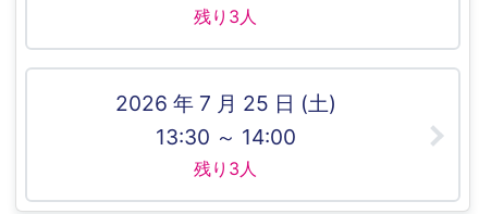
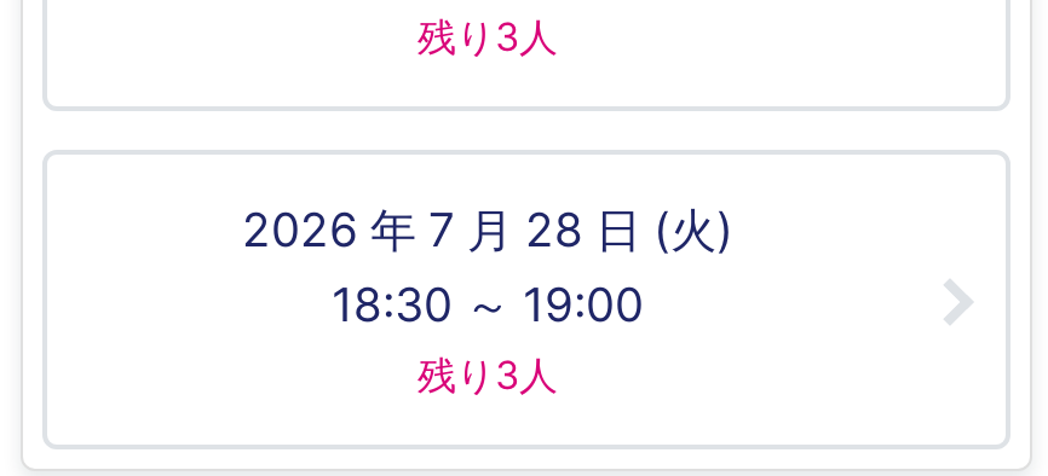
- 2026 年 7 月 25 日 (土)
+ 2026 年 7 月 28 日 (火)

- 13:30 ～ 14:00
+ 18:30 ～ 19:00
